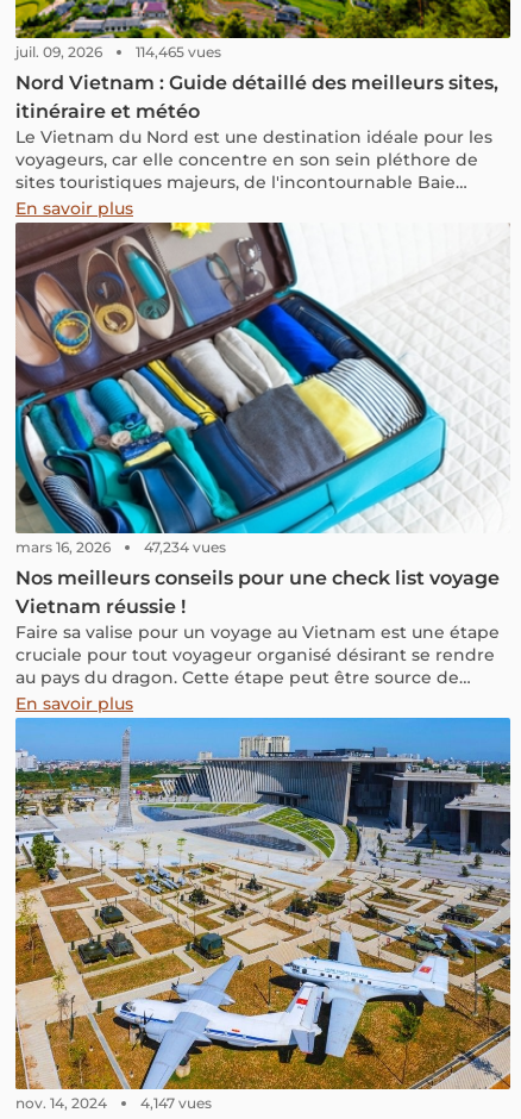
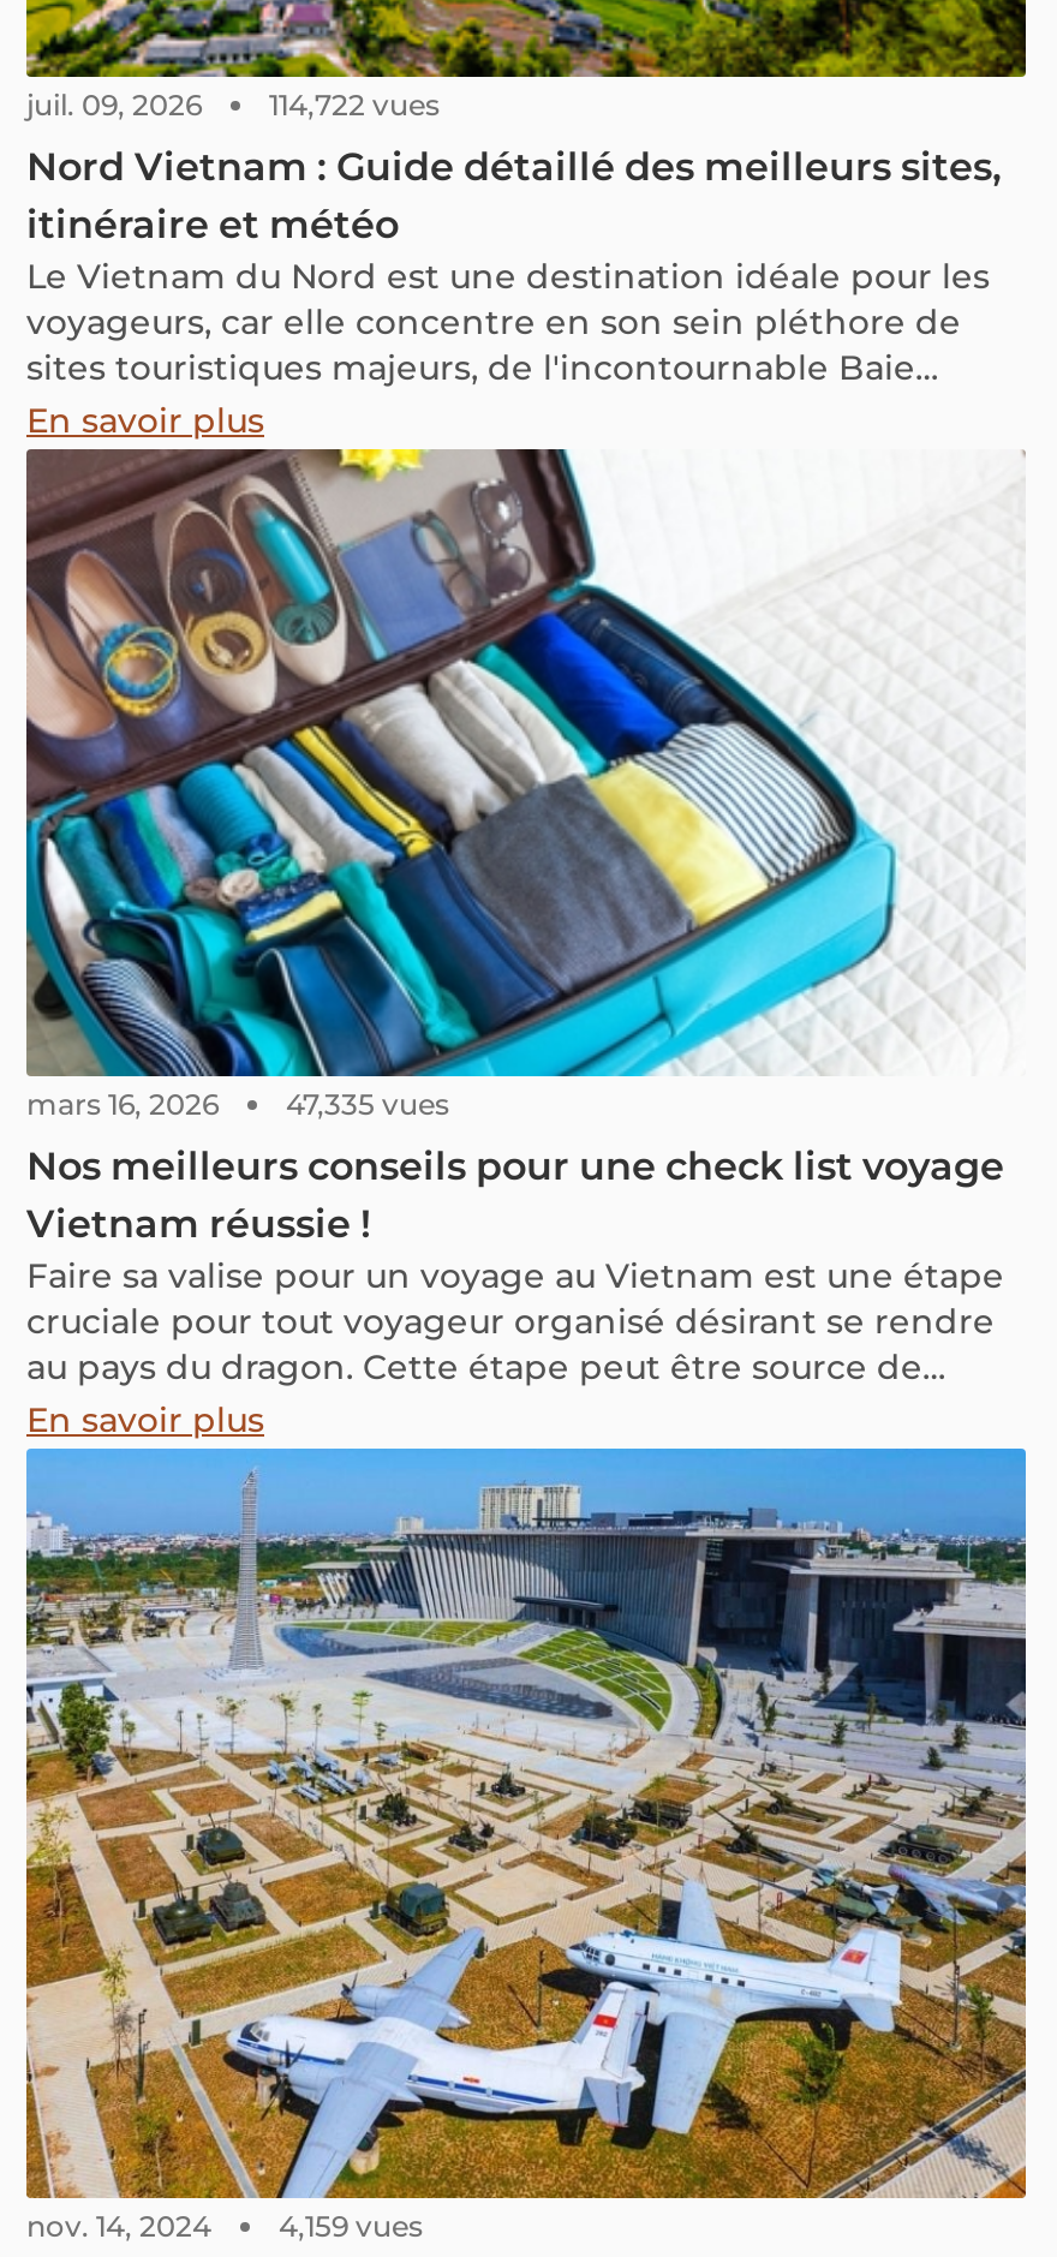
- juil. 09, 2026 114,465 vues
+ juil. 09, 2026 114,722 vues

- mars 16, 2026 47,234 vues
+ mars 16, 2026 47,335 vues

- nov. 14, 2024 4,147 vues
+ nov. 14, 2024 4,159 vues
